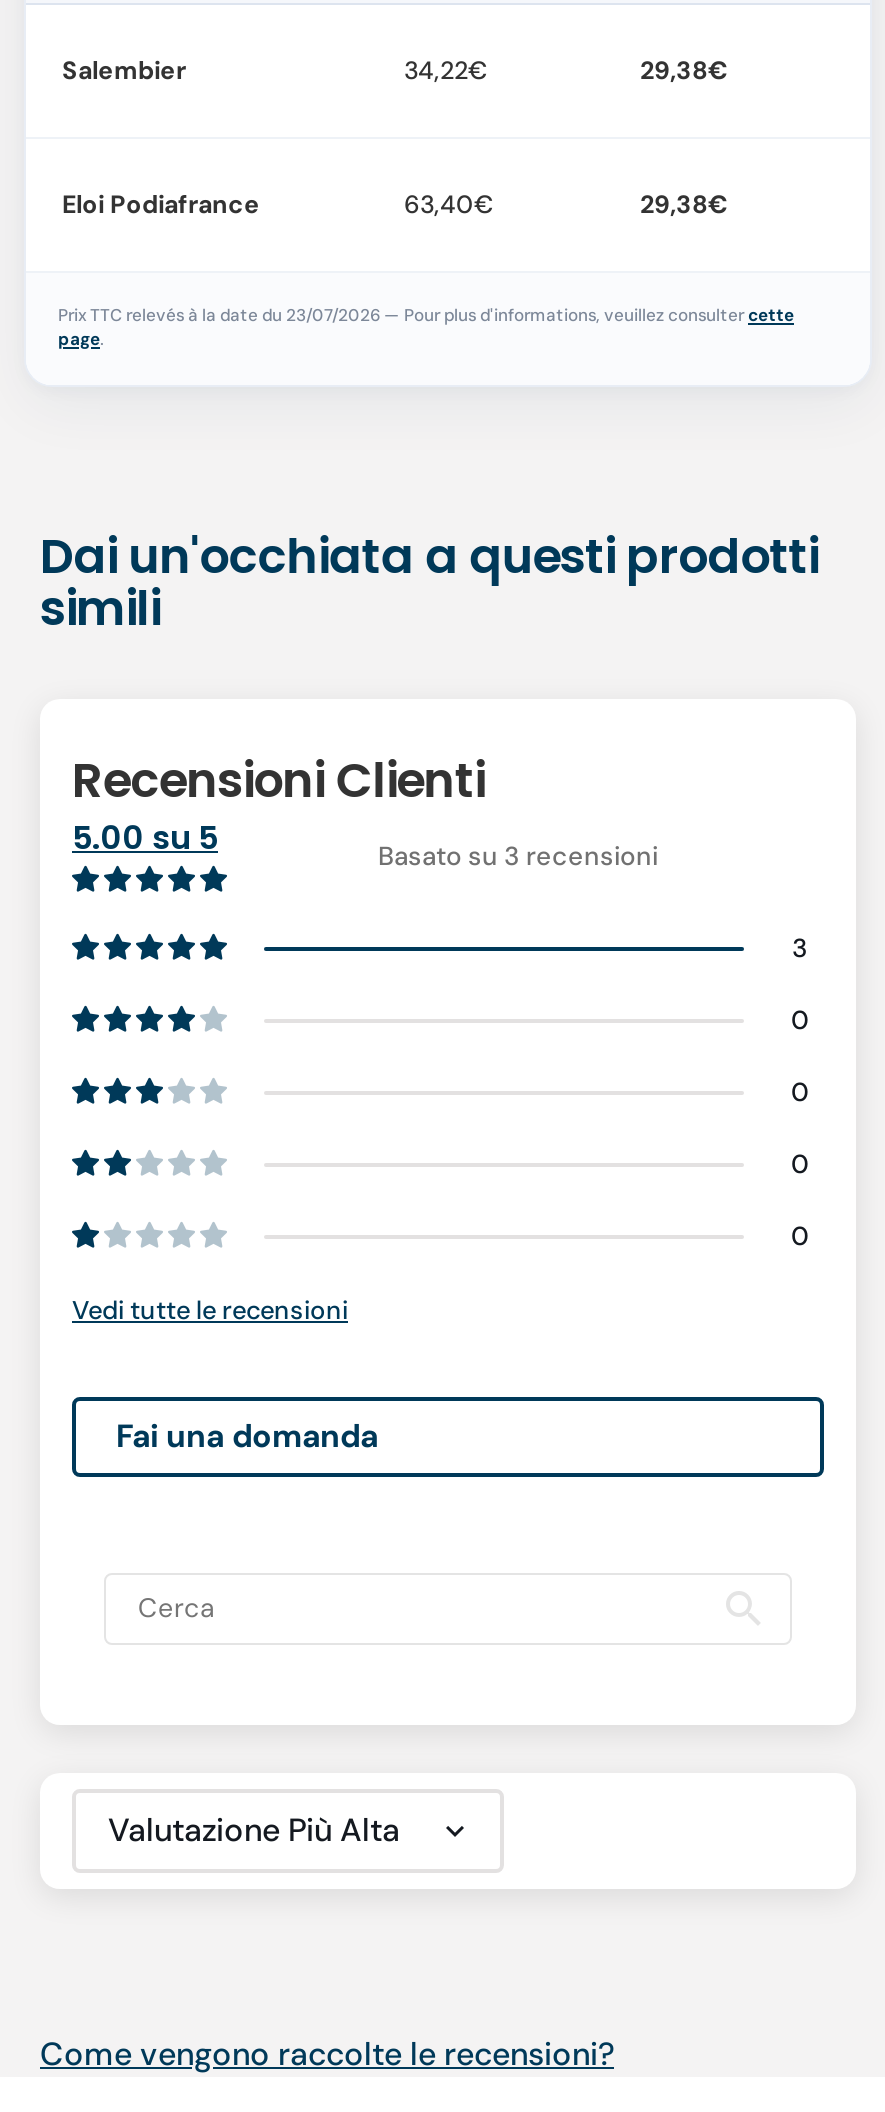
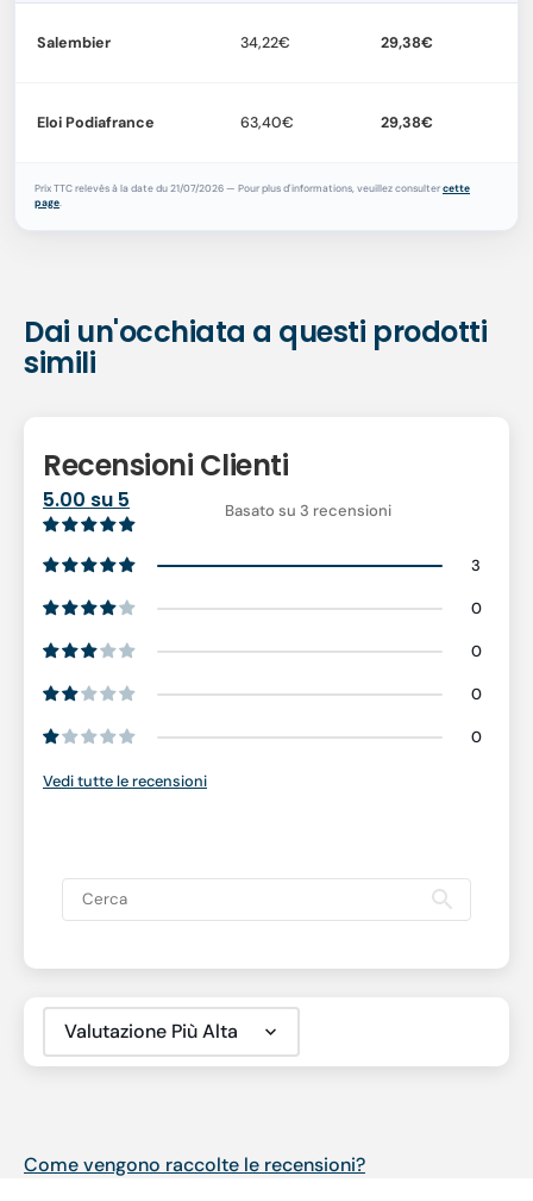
- Prix TTC relevés à la date du 23/07/2026 — Pour plus d'informations, veuillez consulter cette
+ Prix TTC relevés à la date du 21/07/2026 — Pour plus d'informations, veuillez consulter cette

- Fai una domanda
